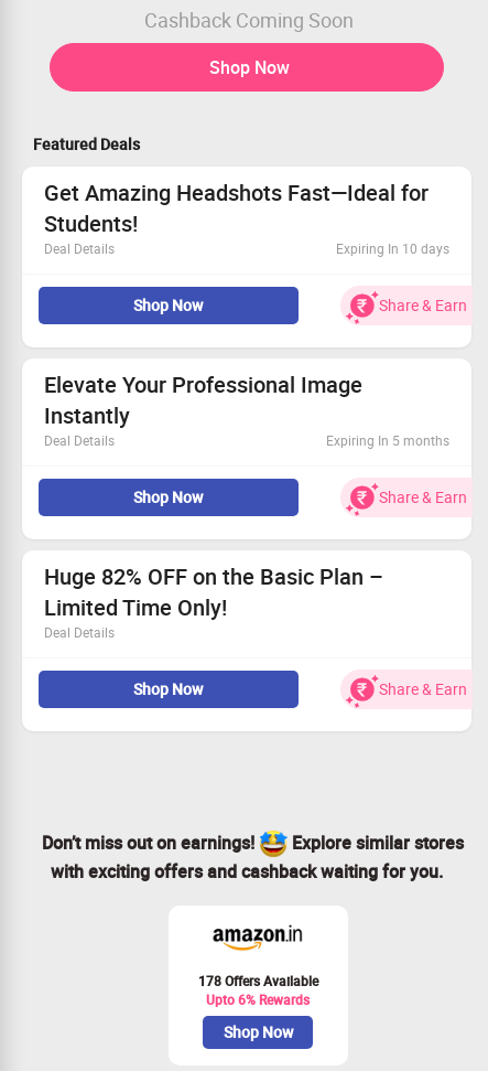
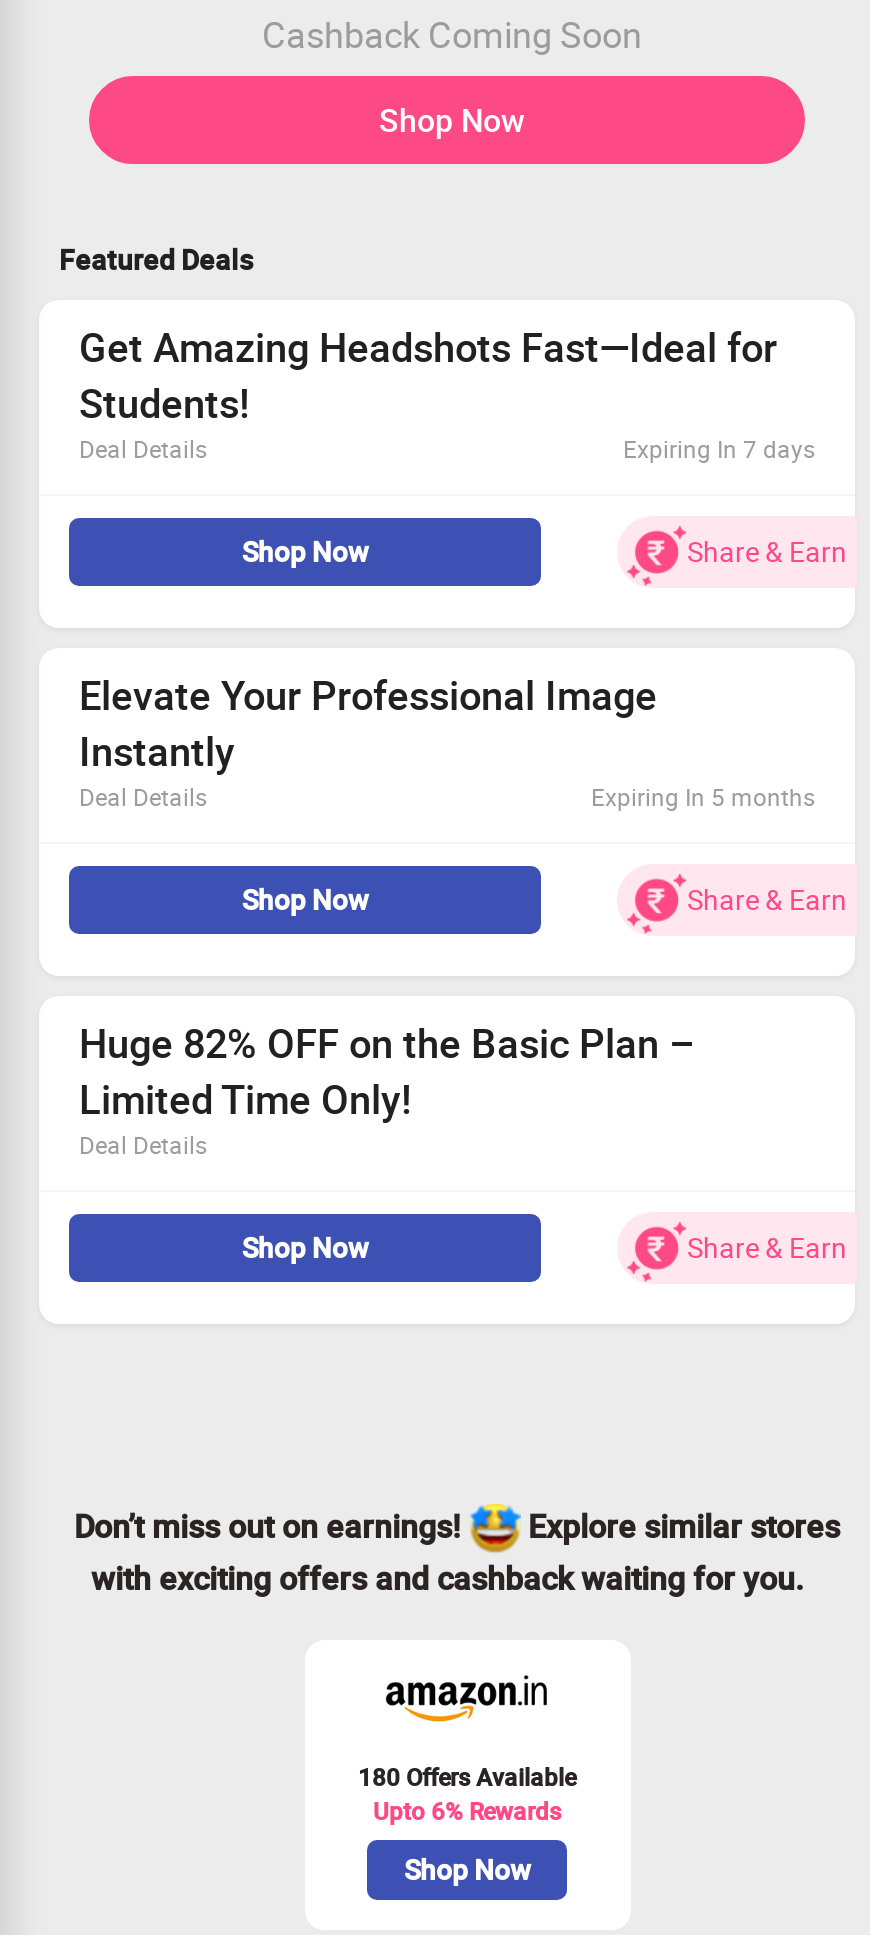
- Expiring In 10 days
+ Expiring In 7 days

- 178 Offers Available
+ 180 Offers Available
